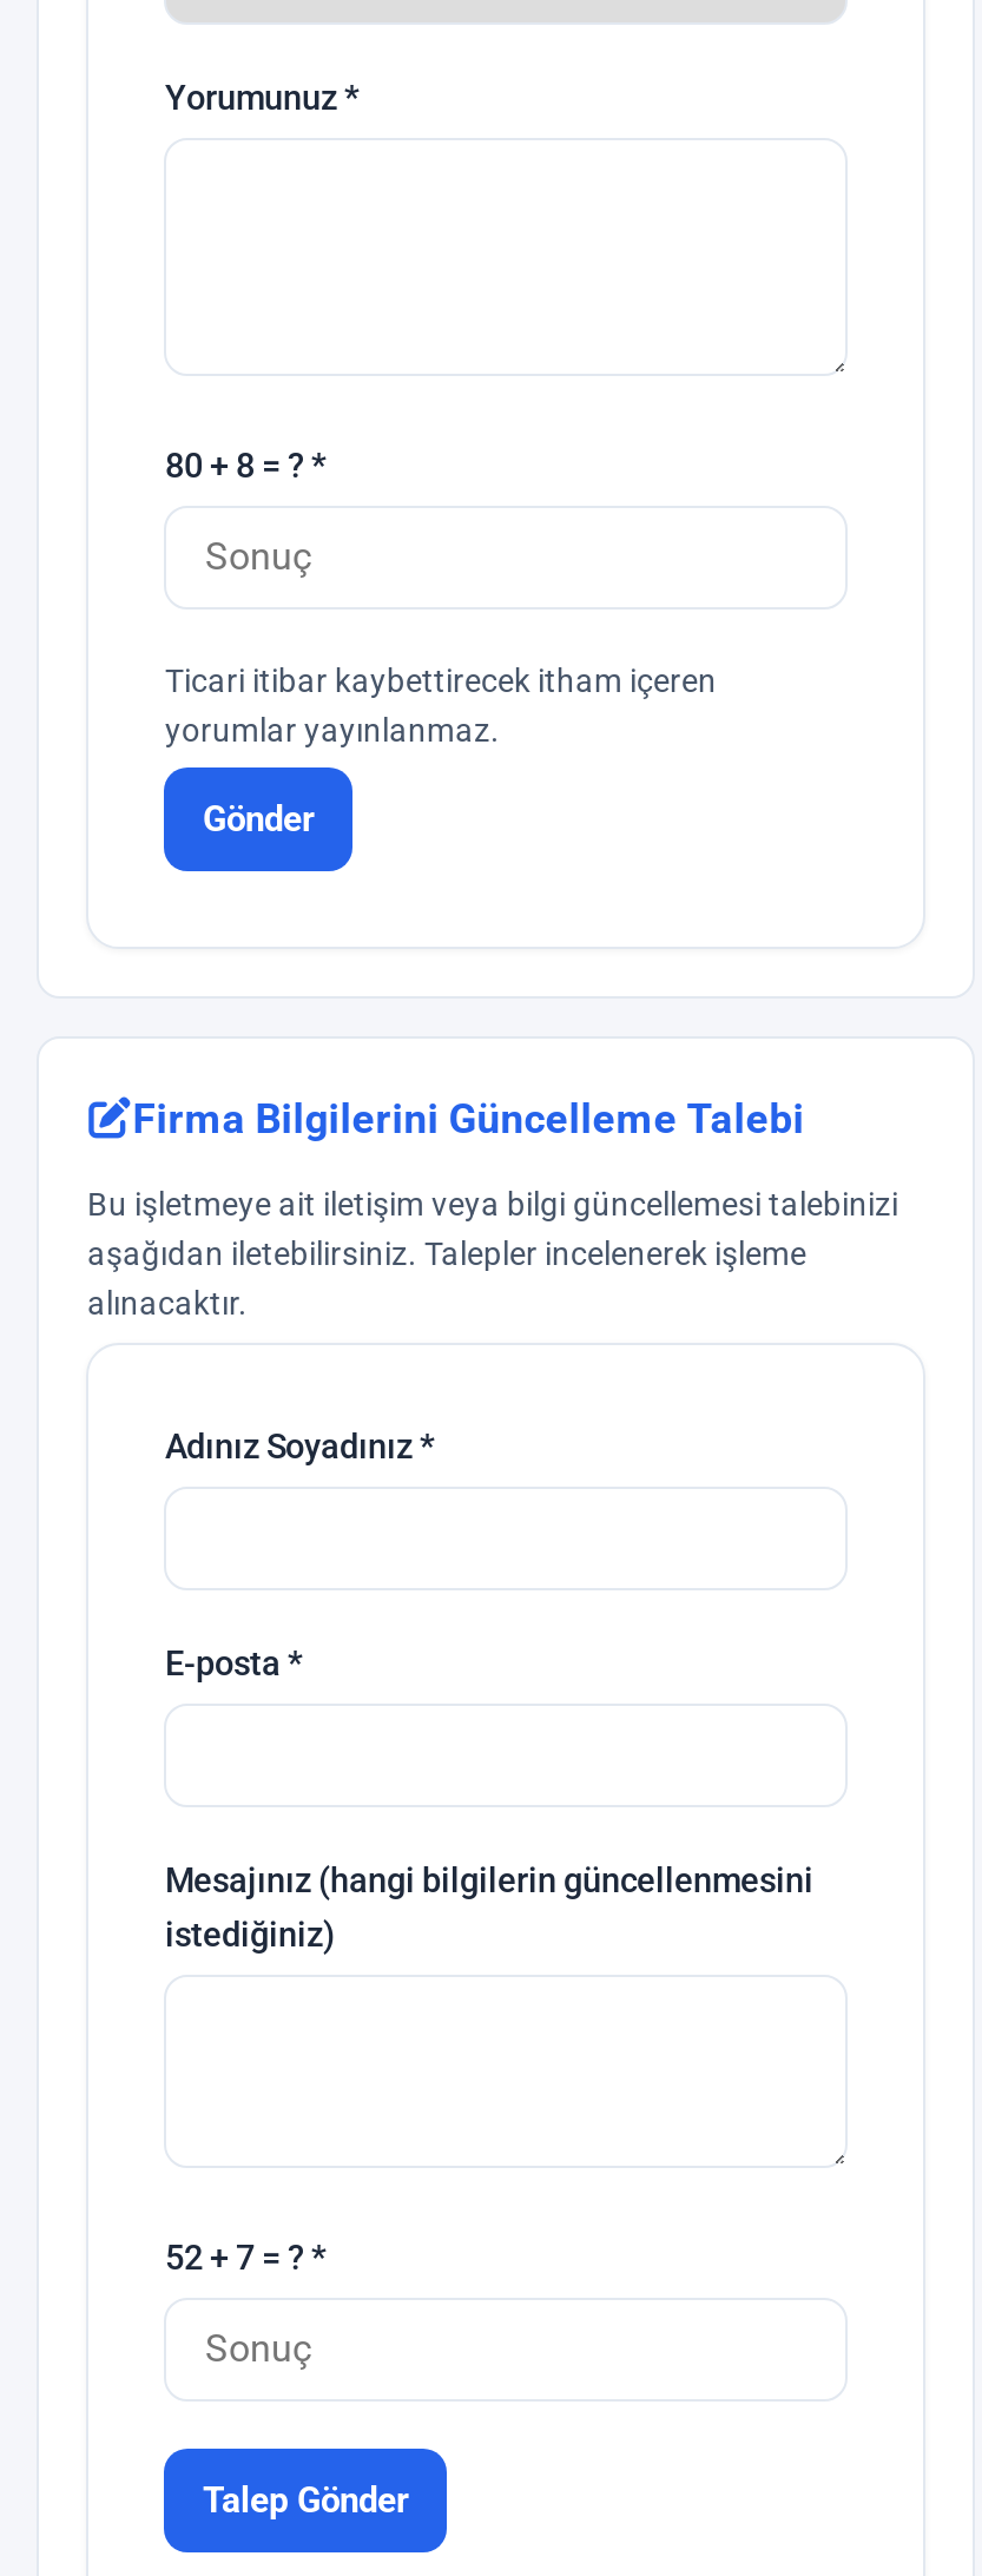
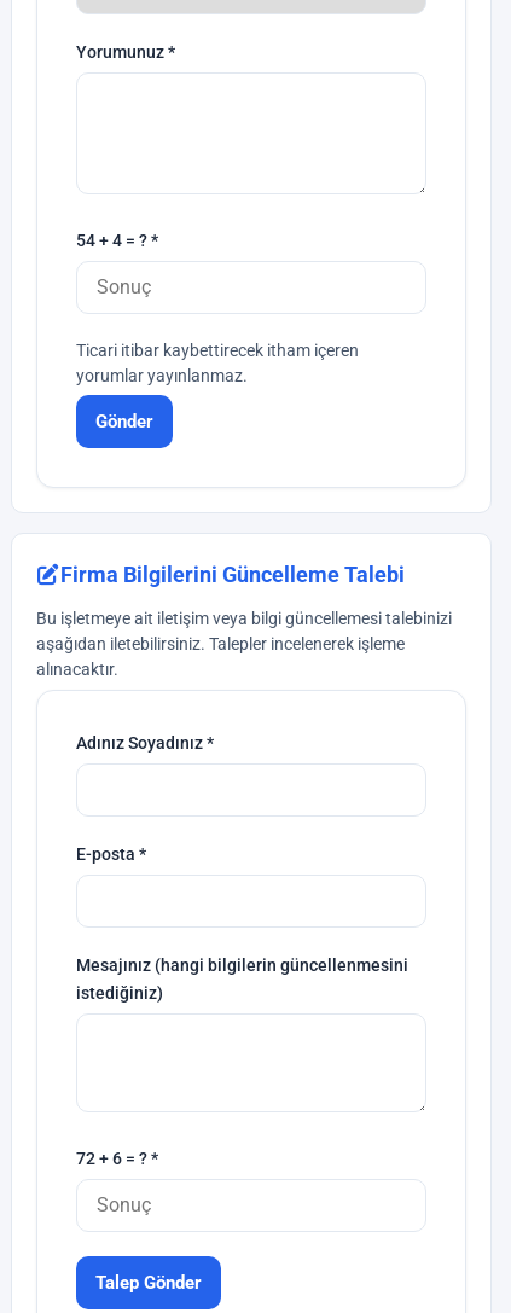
- 80 + 8 = ? *
+ 54 + 4 = ? *

- 52 + 7 = ? *
+ 72 + 6 = ? *
